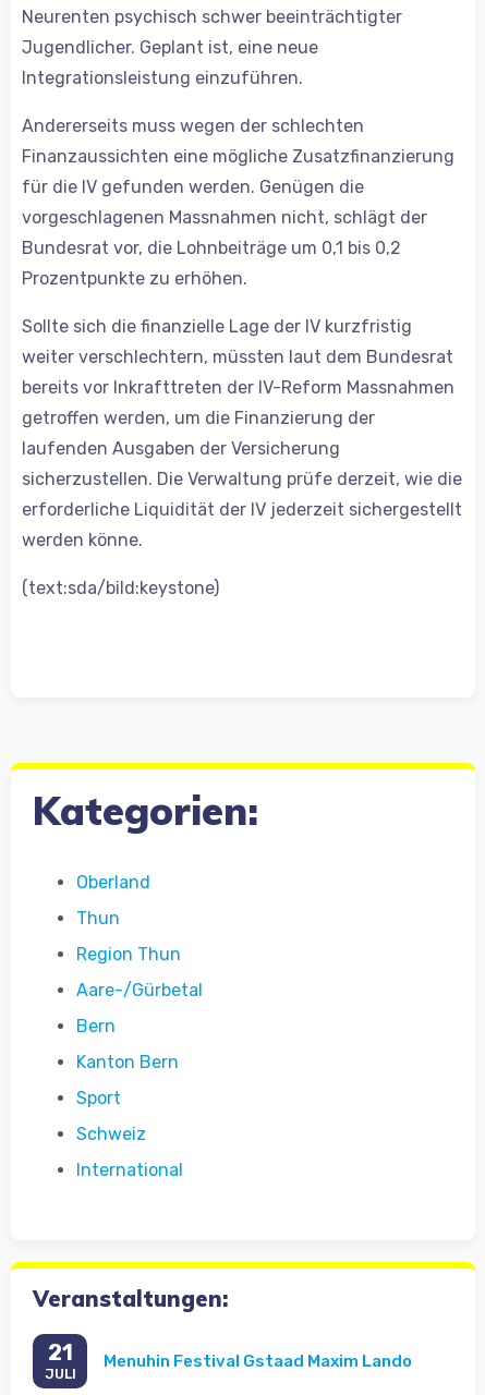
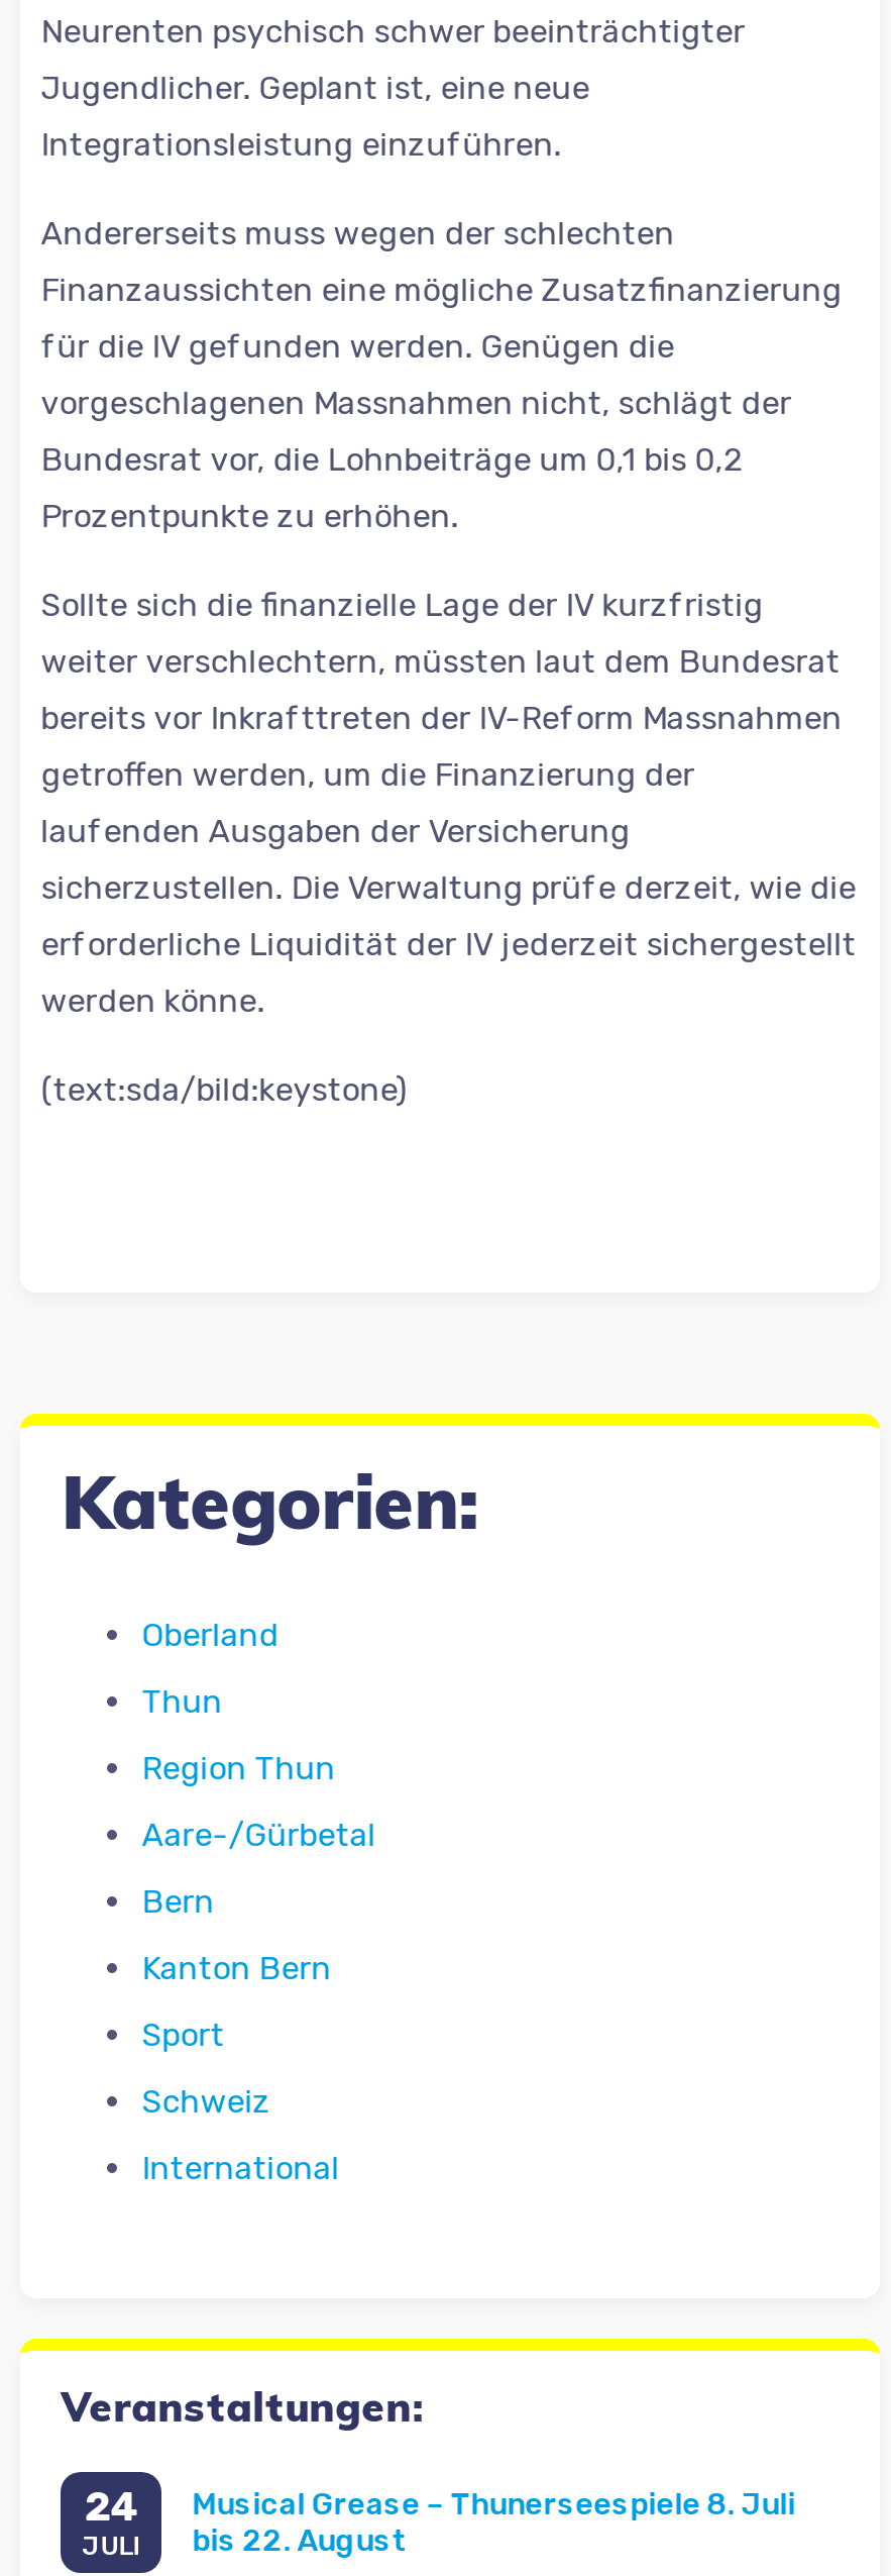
- 21
+ 24

- Menuhin Festival Gstaad Maxim Lando
+ Musical Grease – Thunerseespiele 8. Juli
+ bis 22. August
